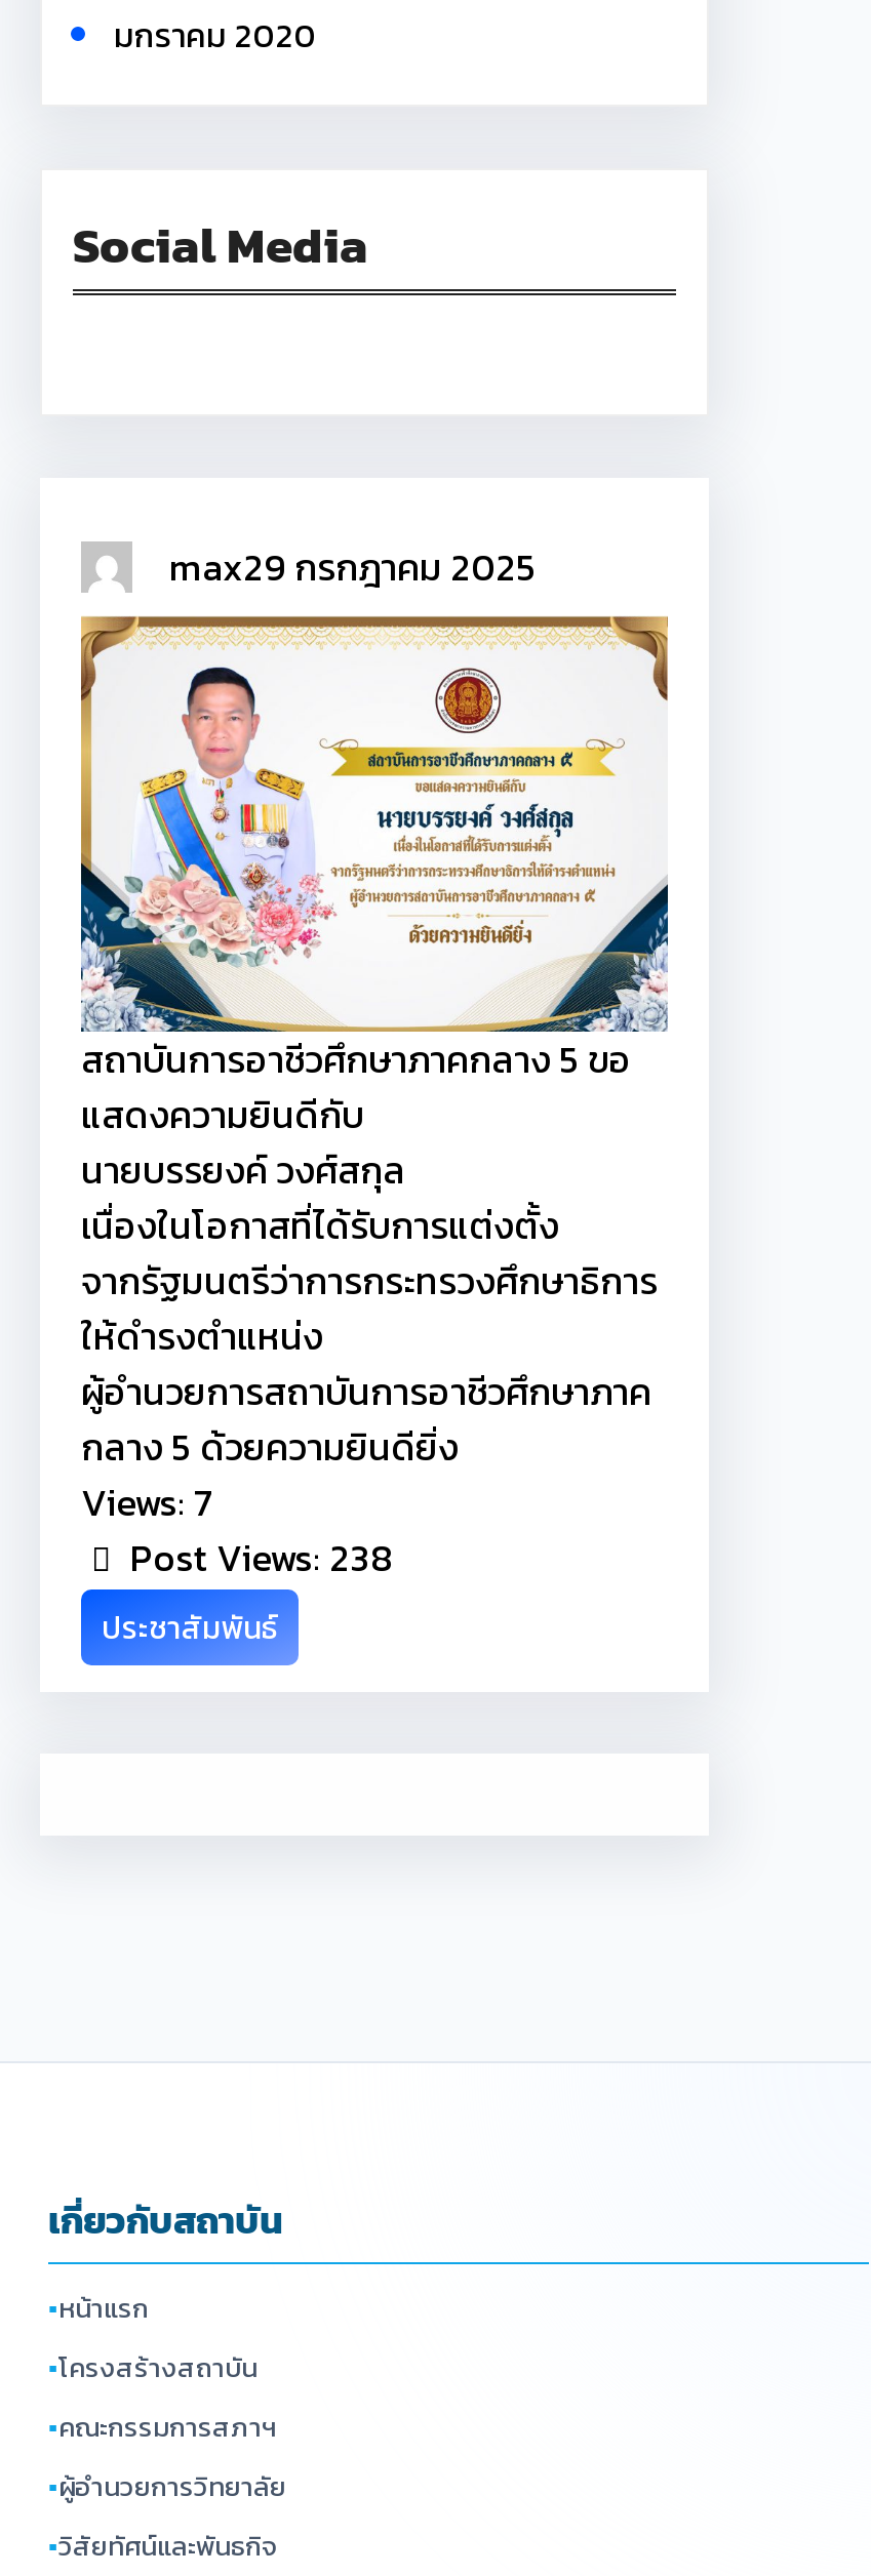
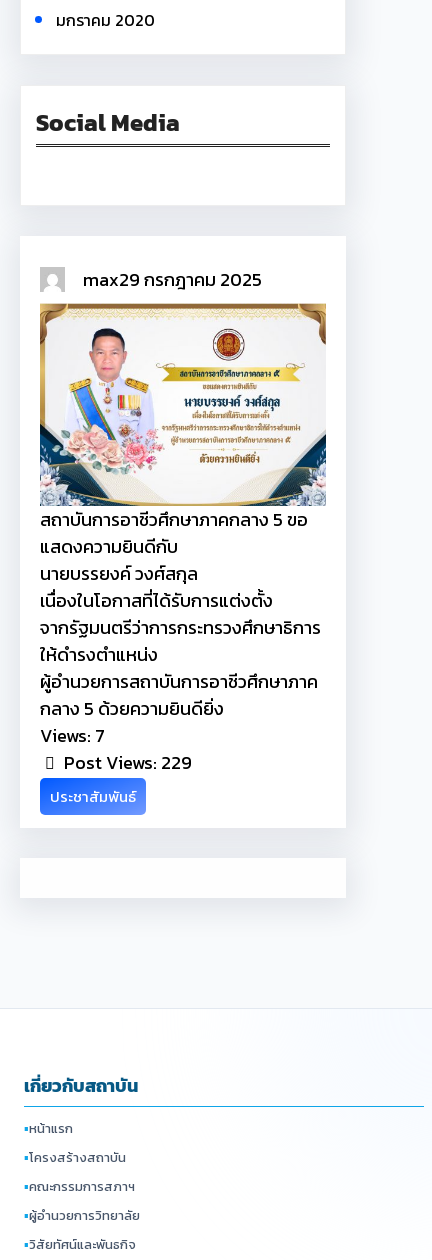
- Post Views: 238
+ Post Views: 229
